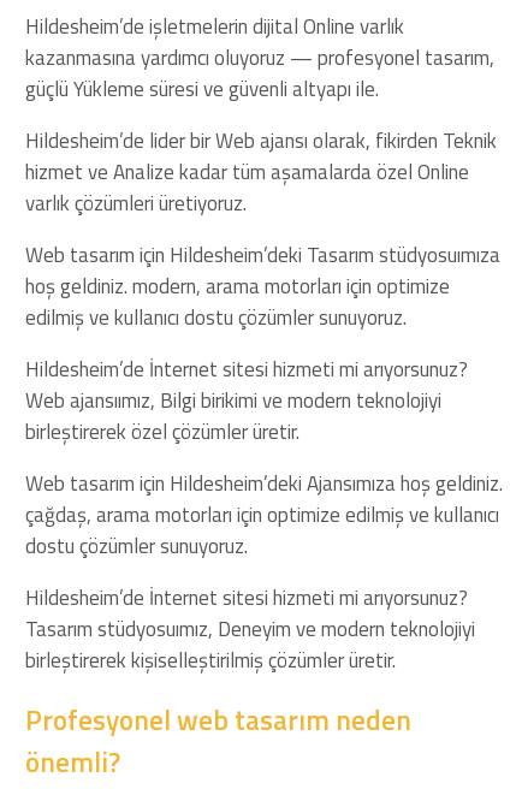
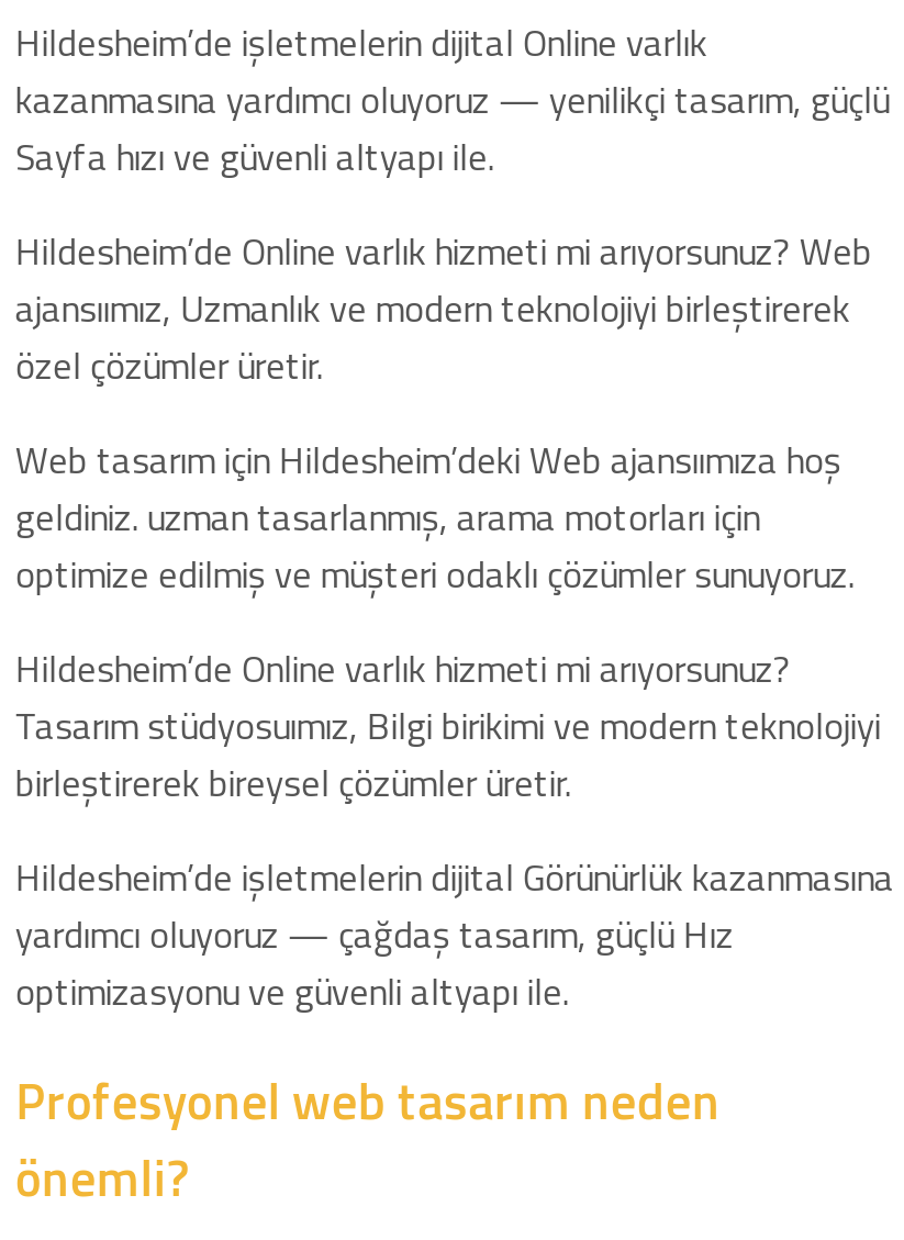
- kazanmasına yardımcı oluyoruz — profesyonel tasarım,
- güçlü Yükleme süresi ve güvenli altyapı ile.
- Hildesheim’de lider bir Web ajansı olarak, fikirden Teknik
- hizmet ve Analize kadar tüm aşamalarda özel Online
- varlık çözümleri üretiyoruz.
- Web tasarım için Hildesheim’deki Tasarım stüdyosuımıza
- hoş geldiniz. modern, arama motorları için optimize
- edilmiş ve kullanıcı dostu çözümler sunuyoruz.
- Hildesheim’de İnternet sitesi hizmeti mi arıyorsunuz?
- Web ajansıımız, Bilgi birikimi ve modern teknolojiyi
- birleştirerek özel çözümler üretir.
- Web tasarım için Hildesheim’deki Ajansımıza hoş geldiniz.
- çağdaş, arama motorları için optimize edilmiş ve kullanıcı
- dostu çözümler sunuyoruz.
- Hildesheim’de İnternet sitesi hizmeti mi arıyorsunuz?
- Tasarım stüdyosuımız, Deneyim ve modern teknolojiyi
- birleştirerek kişiselleştirilmiş çözümler üretir.
+ kazanmasına yardımcı oluyoruz — yenilikçi tasarım, güçlü
+ Sayfa hızı ve güvenli altyapı ile.
+ Hildesheim’de Online varlık hizmeti mi arıyorsunuz? Web
+ ajansıımız, Uzmanlık ve modern teknolojiyi birleştirerek
+ özel çözümler üretir.
+ Web tasarım için Hildesheim’deki Web ajansıımıza hoş
+ geldiniz. uzman tasarlanmış, arama motorları için
+ optimize edilmiş ve müşteri odaklı çözümler sunuyoruz.
+ Hildesheim’de Online varlık hizmeti mi arıyorsunuz?
+ Tasarım stüdyosuımız, Bilgi birikimi ve modern teknolojiyi
+ birleştirerek bireysel çözümler üretir.
+ Hildesheim’de işletmelerin dijital Görünürlük kazanmasına
+ yardımcı oluyoruz — çağdaş tasarım, güçlü Hız
+ optimizasyonu ve güvenli altyapı ile.
